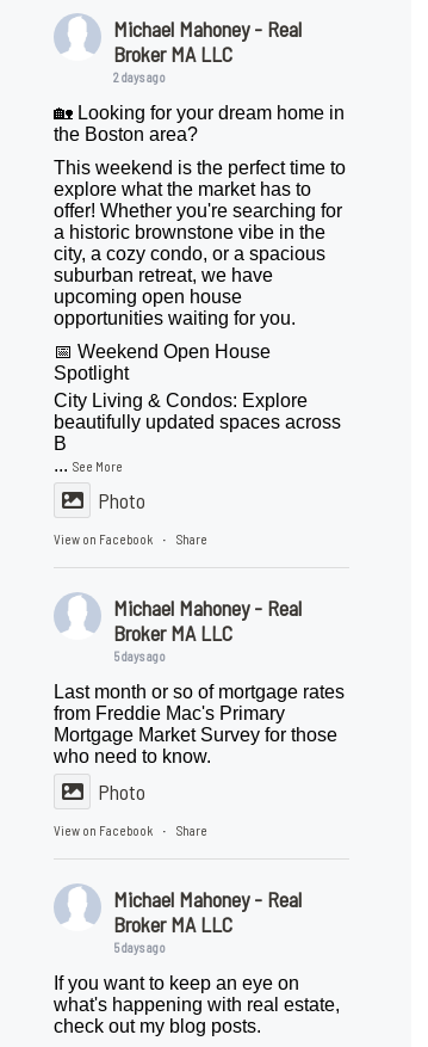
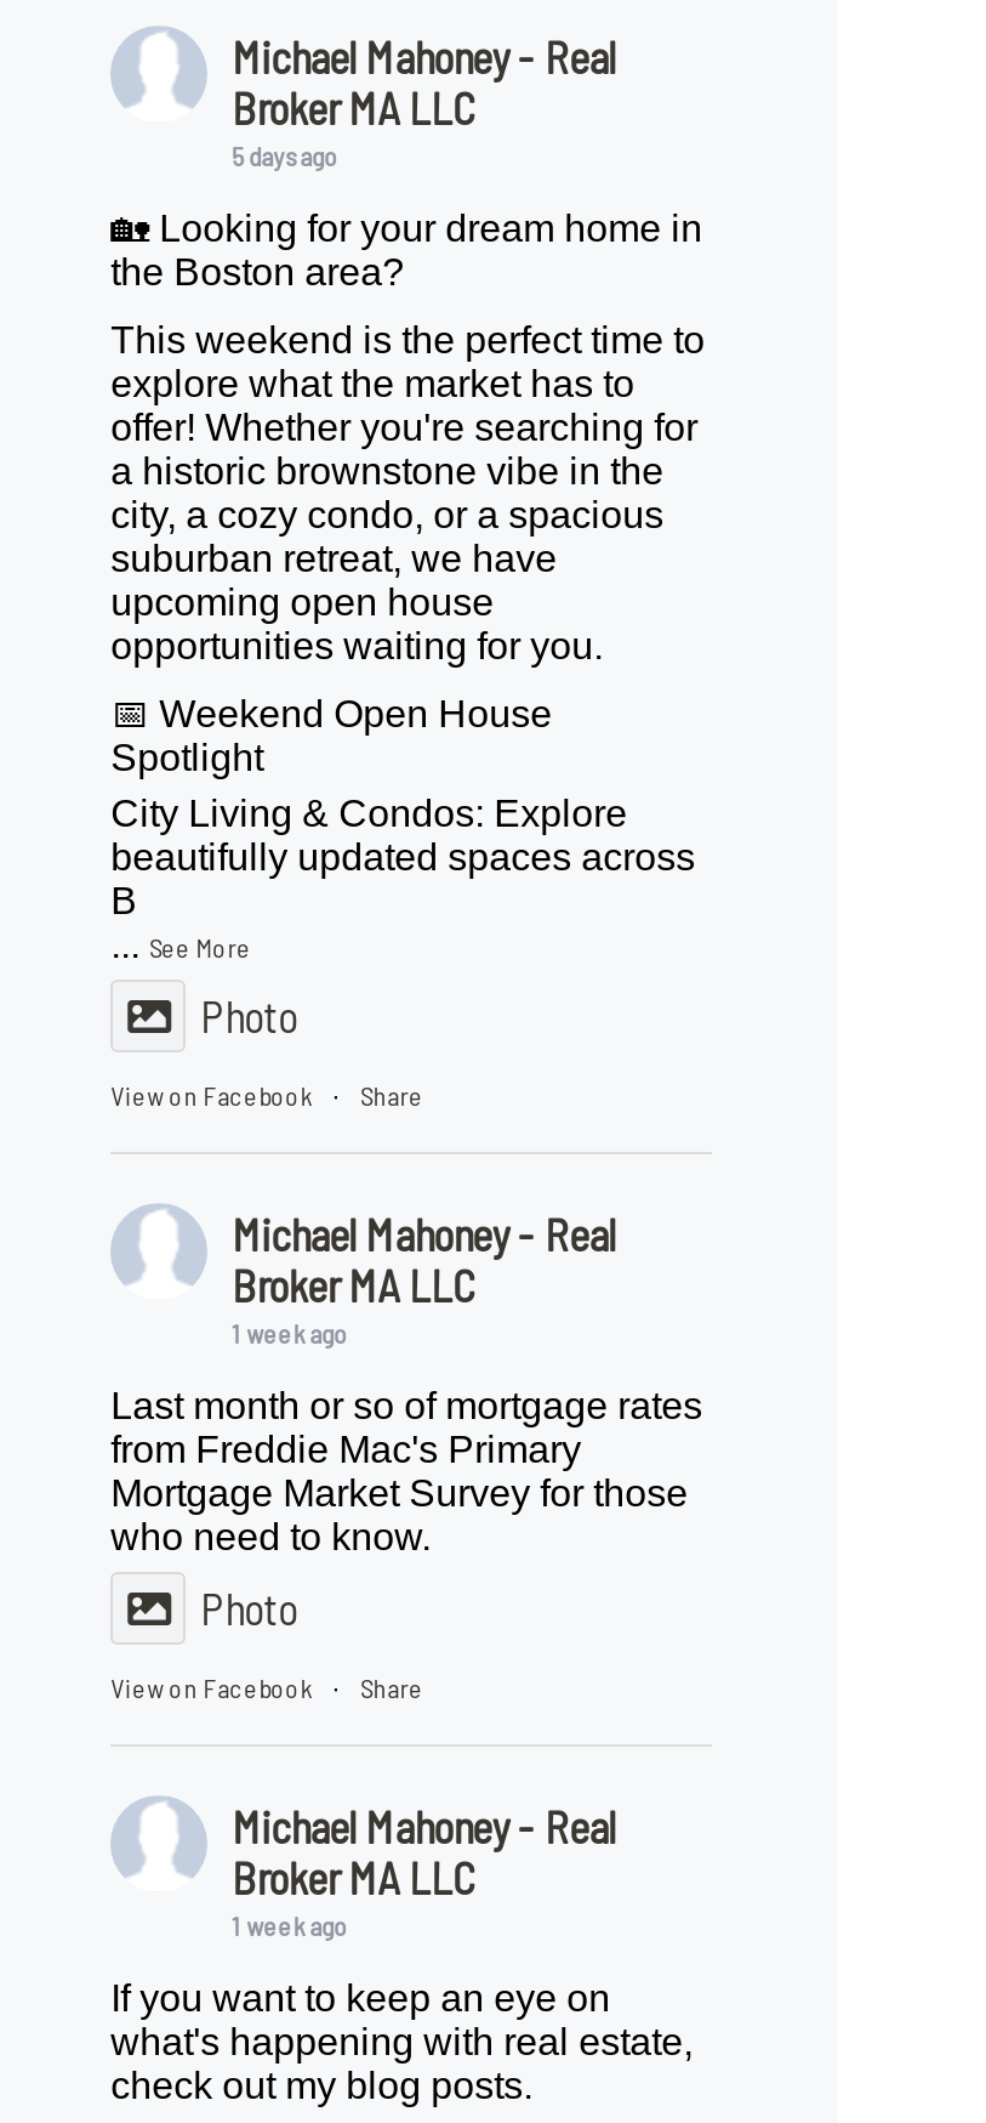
- 2 days ago
+ 5 days ago

- 5 days ago
+ 1 week ago

- 5 days ago
+ 1 week ago
